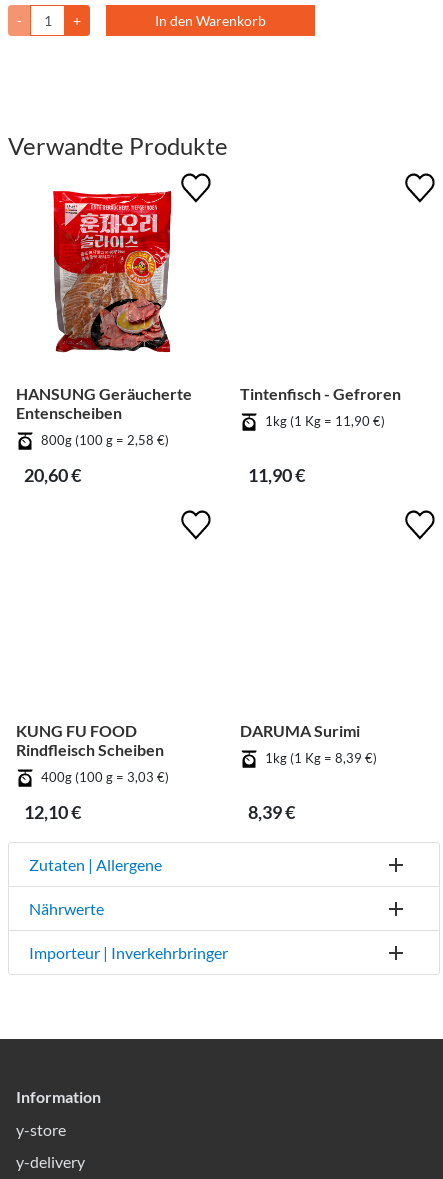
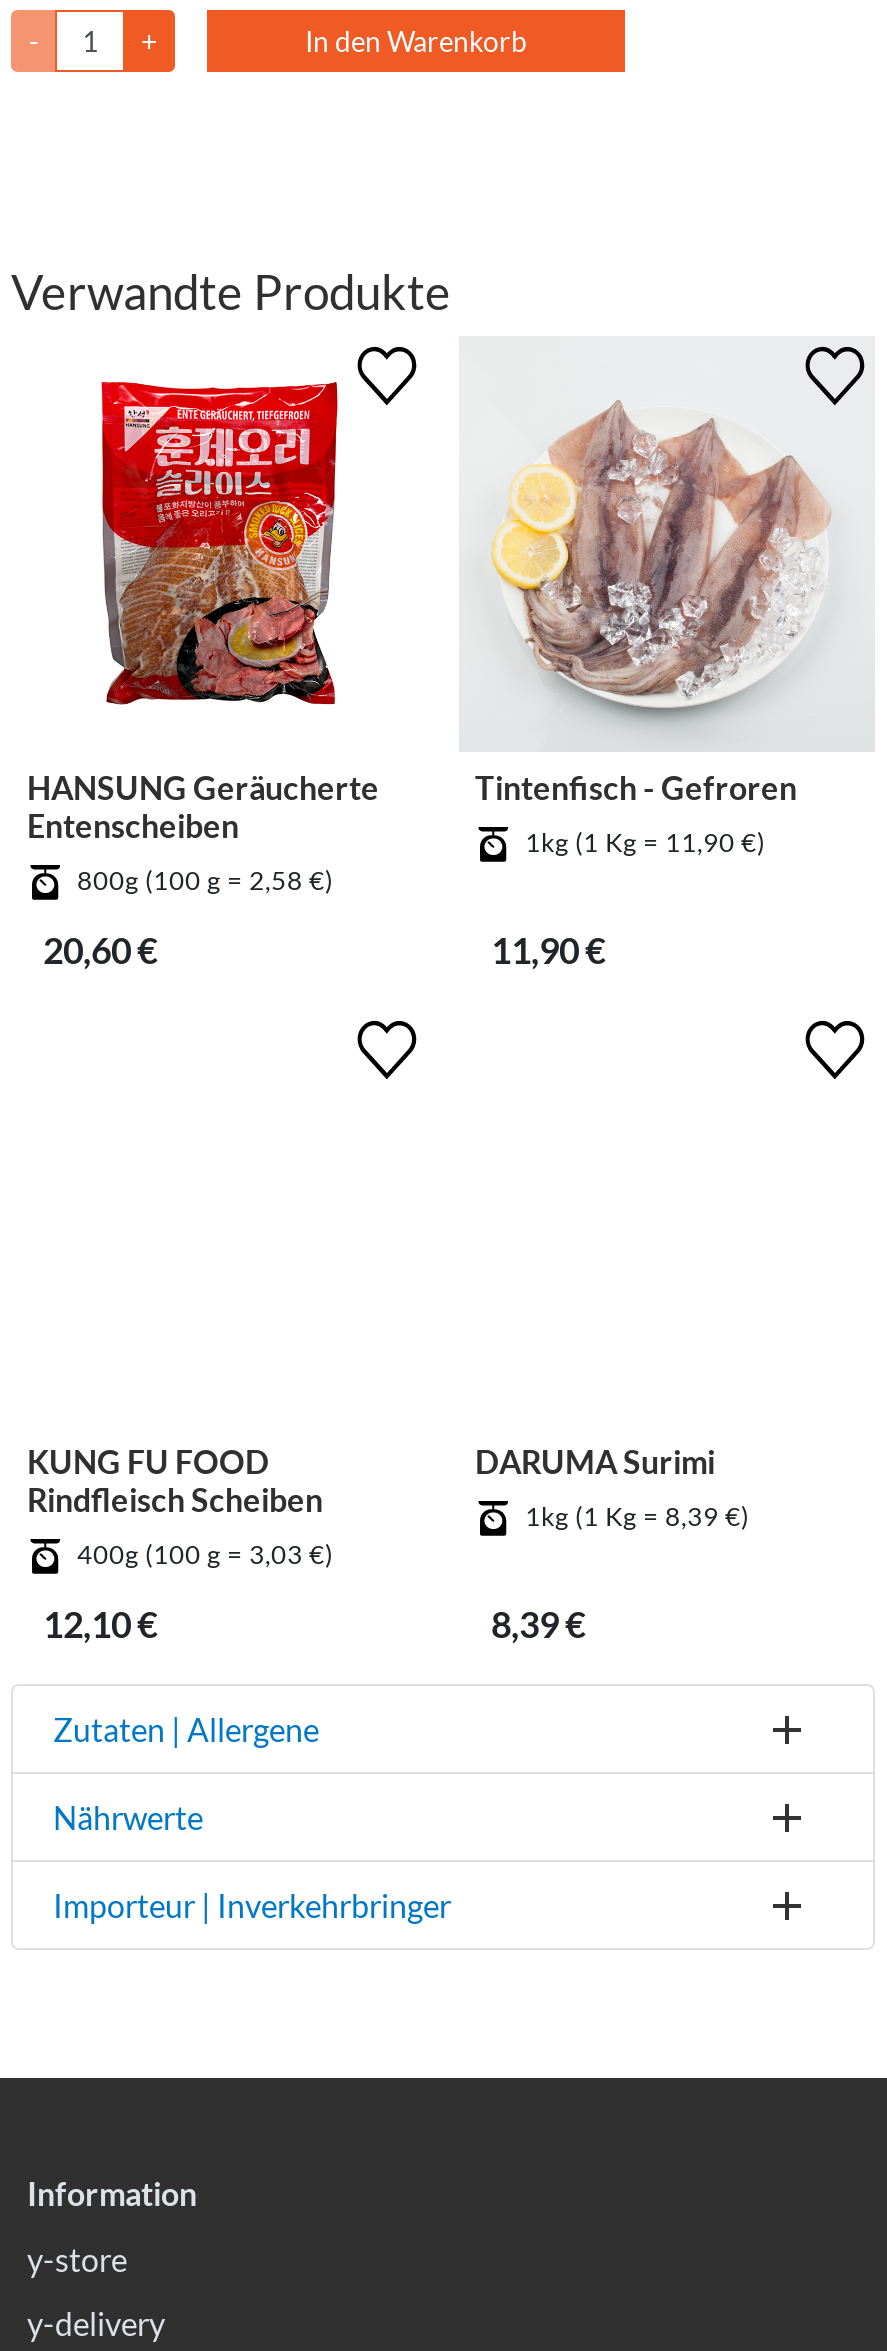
+ [image]
